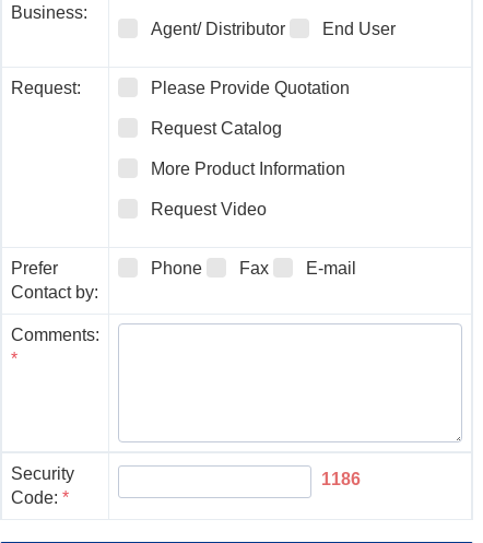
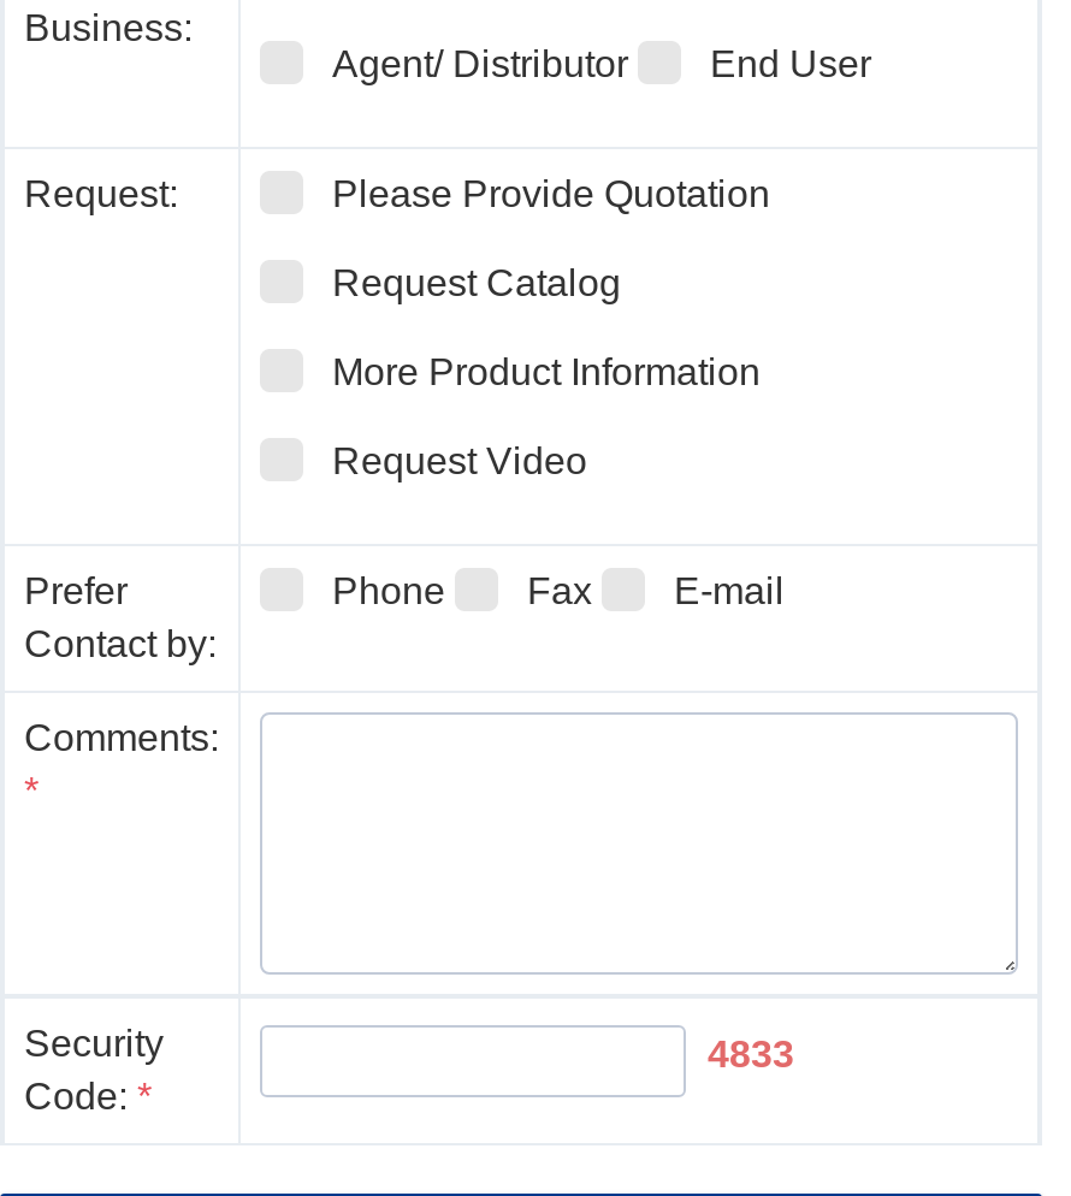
- 1186
+ 4833
